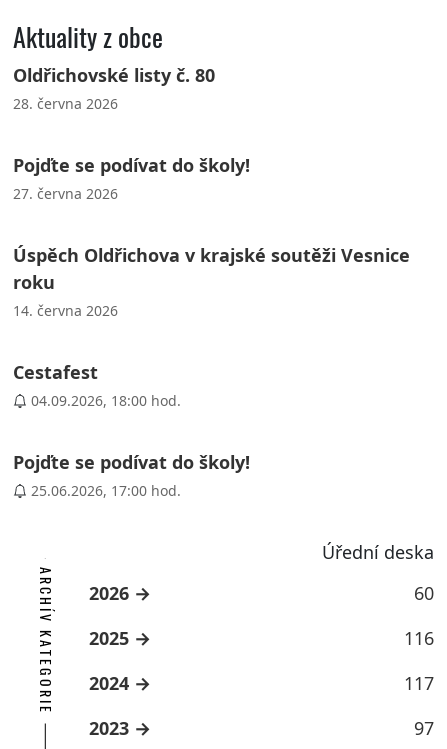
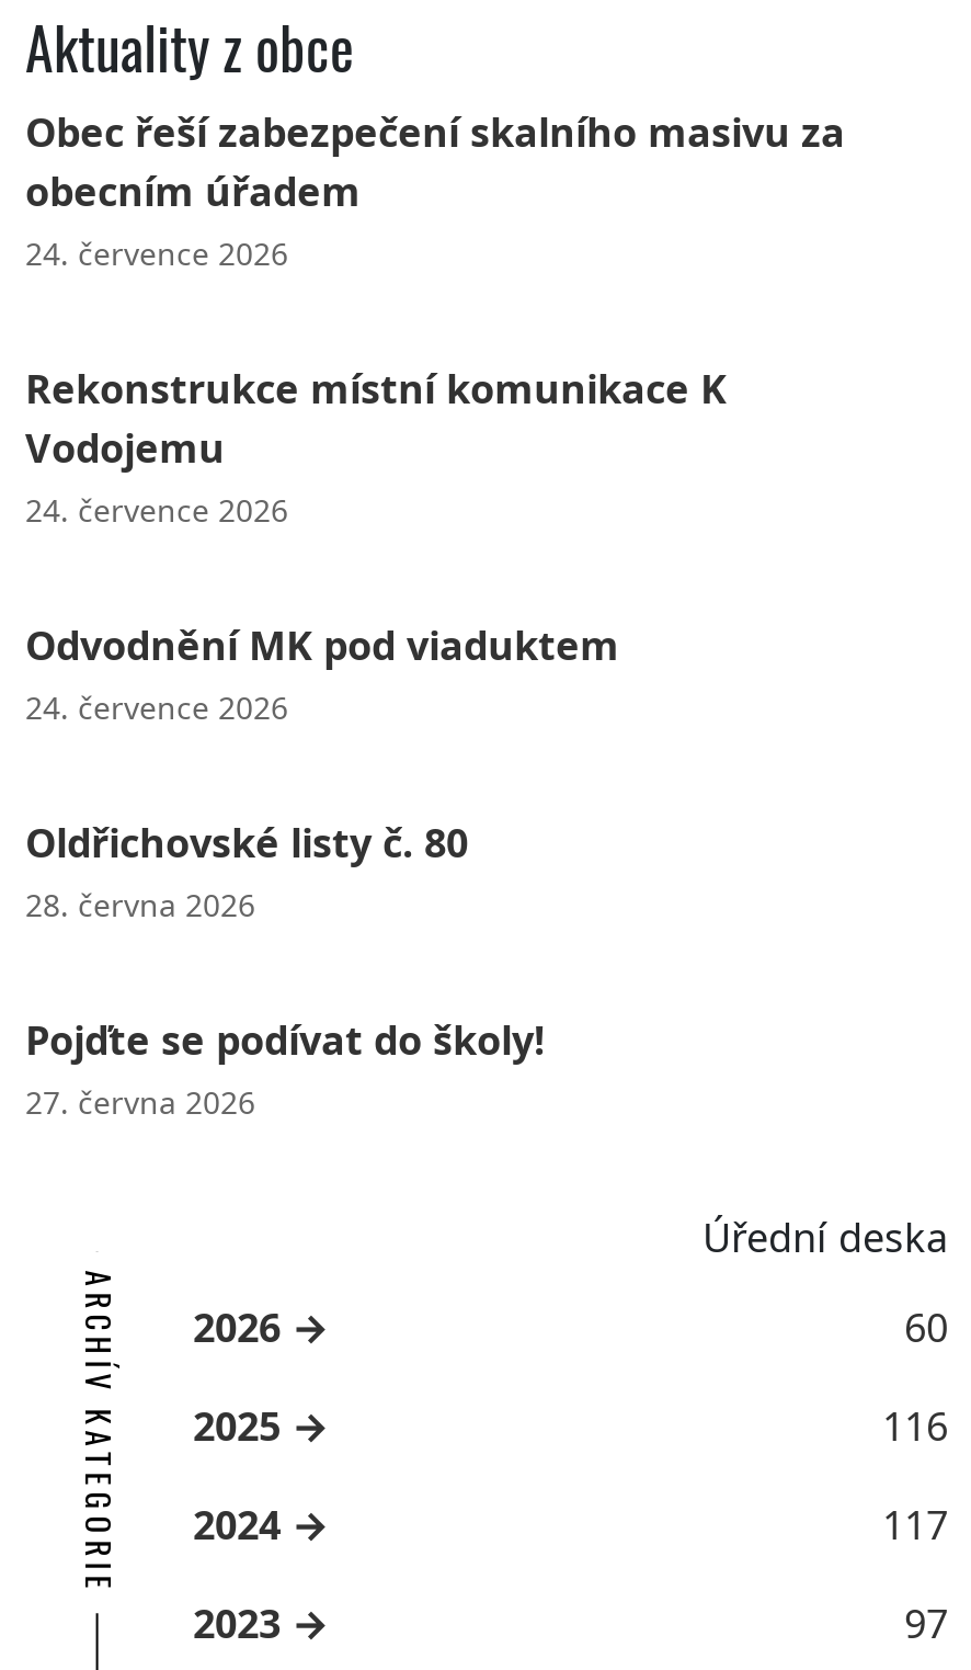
+ Obec řeší zabezpečení skalního masivu za
+ obecním úřadem
+ 24. července 2026
+ Rekonstrukce místní komunikace K
+ Vodojemu
+ 24. července 2026
+ Odvodnění MK pod viaduktem
+ 24. července 2026

moved down: Oldřichovské listy č. 80 | 28. června 2026 | Pojďte se podívat do školy! | 27. června 2026

- Úspěch Oldřichova v krajské soutěži Vesnice
- roku
- 14. června 2026
- Cestafest
- 04.09.2026, 18:00 hod.
- Pojďte se podívat do školy!
- 25.06.2026, 17:00 hod.
